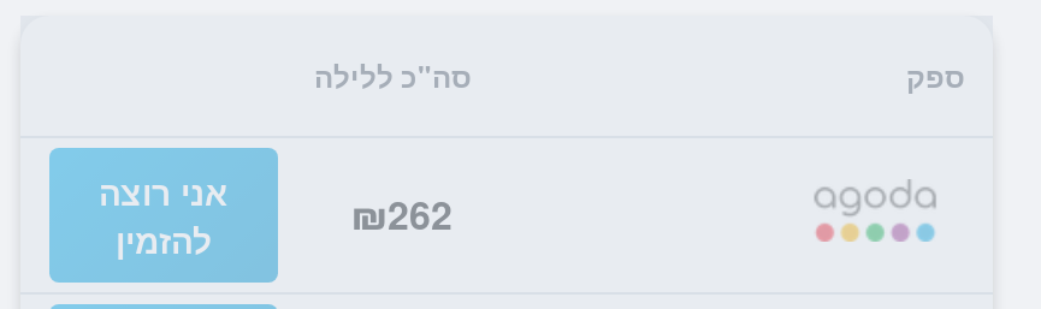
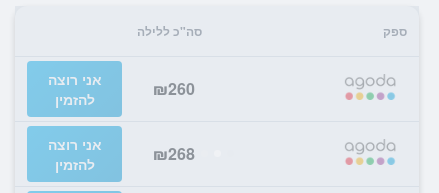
- ₪262
+ ₪260
+ אני רוצה
+ להזמין
+ ₪268
